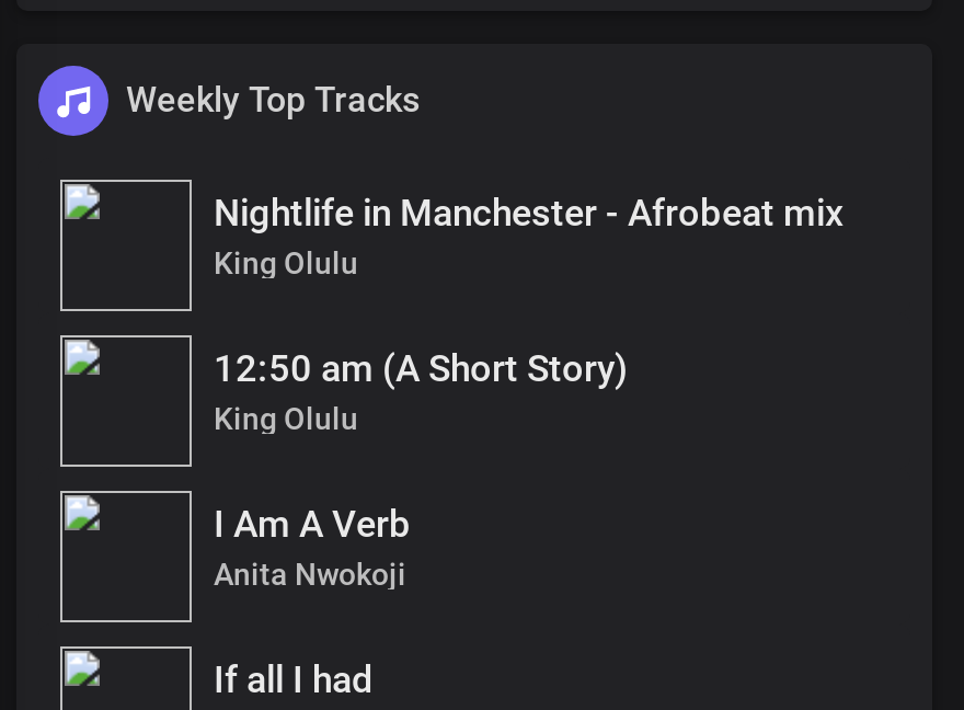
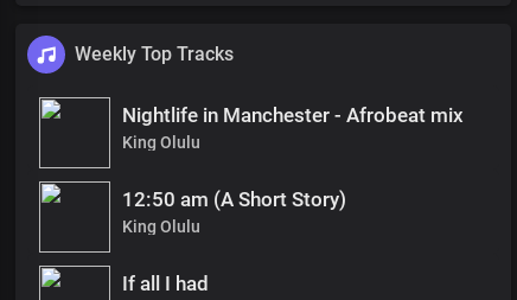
- I Am A Verb
- Anita Nwokoji
